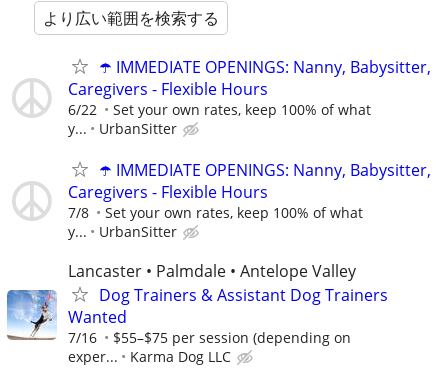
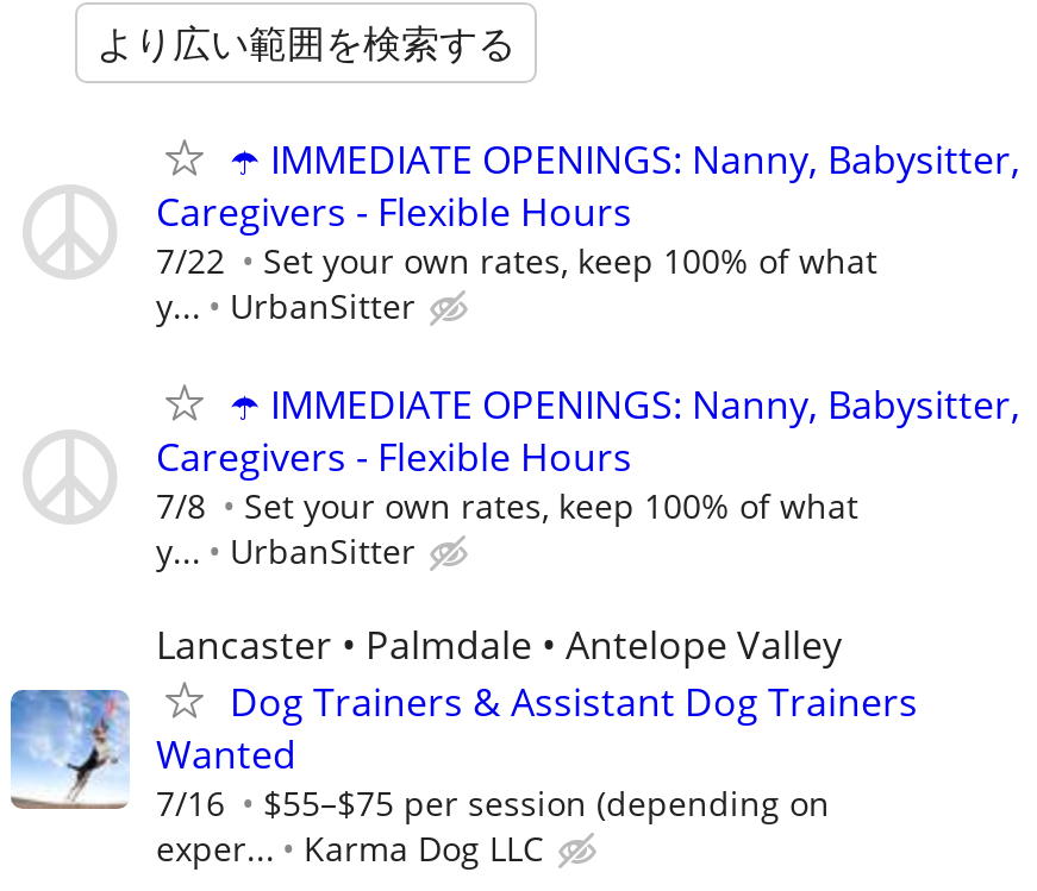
- 6/22 Set your own rates, keep 100% of what
+ 7/22 Set your own rates, keep 100% of what
